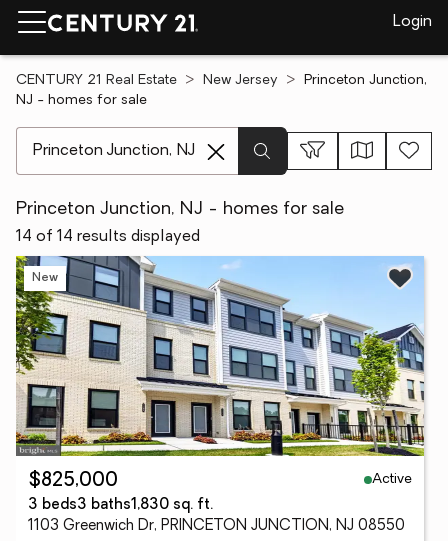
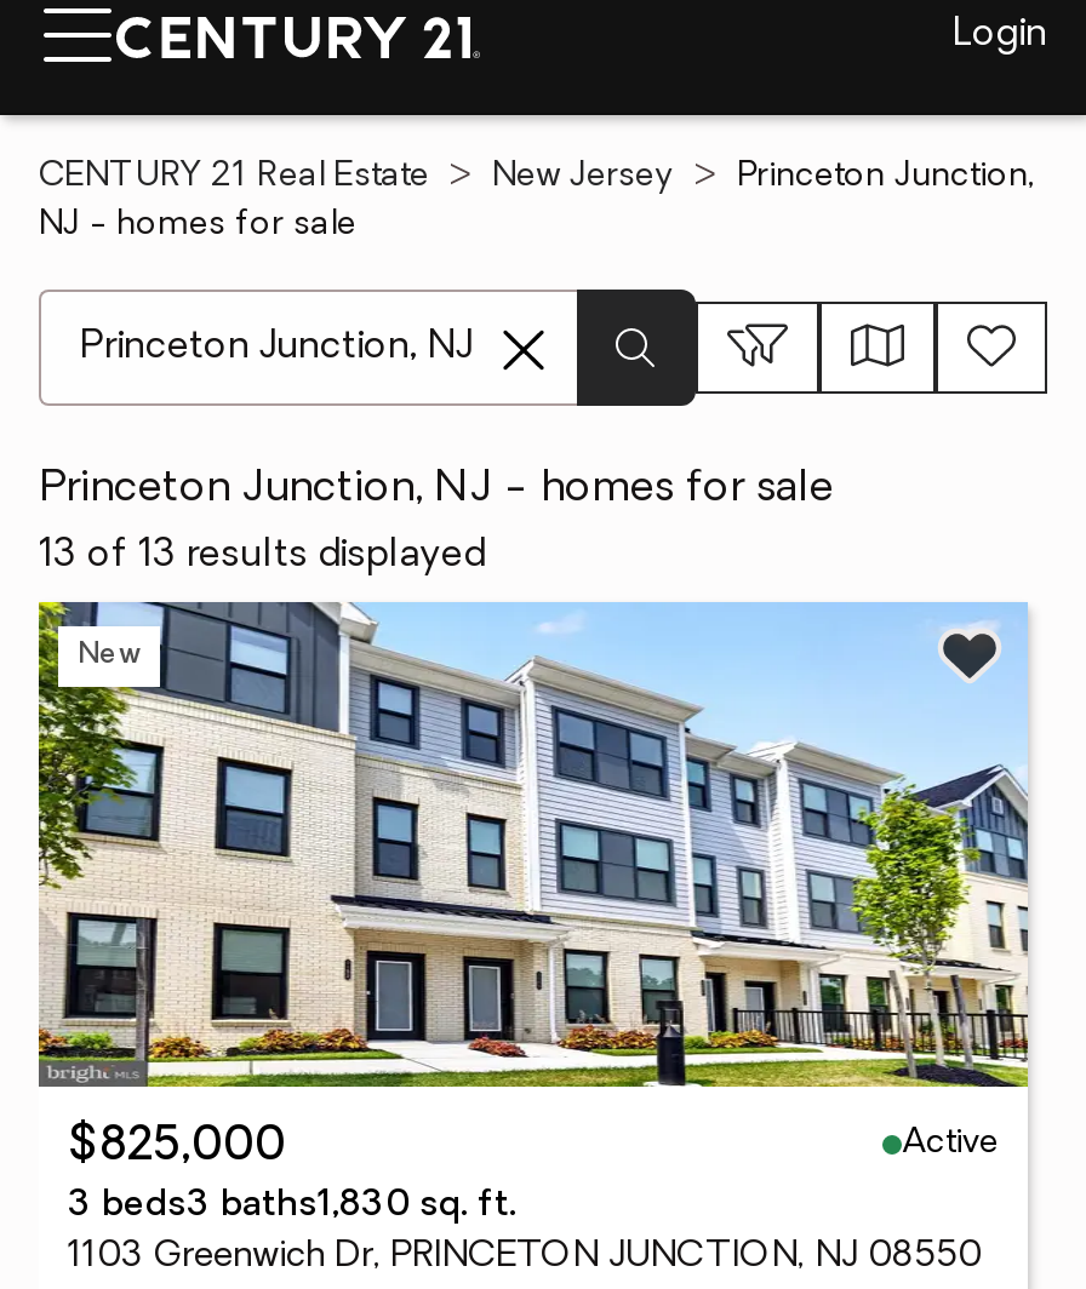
- 14 of 14 results displayed
+ 13 of 13 results displayed
